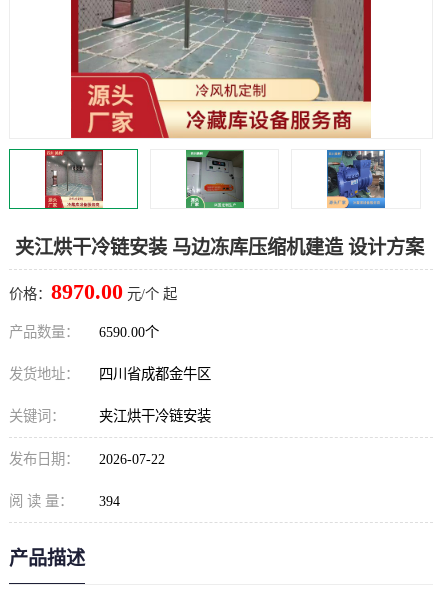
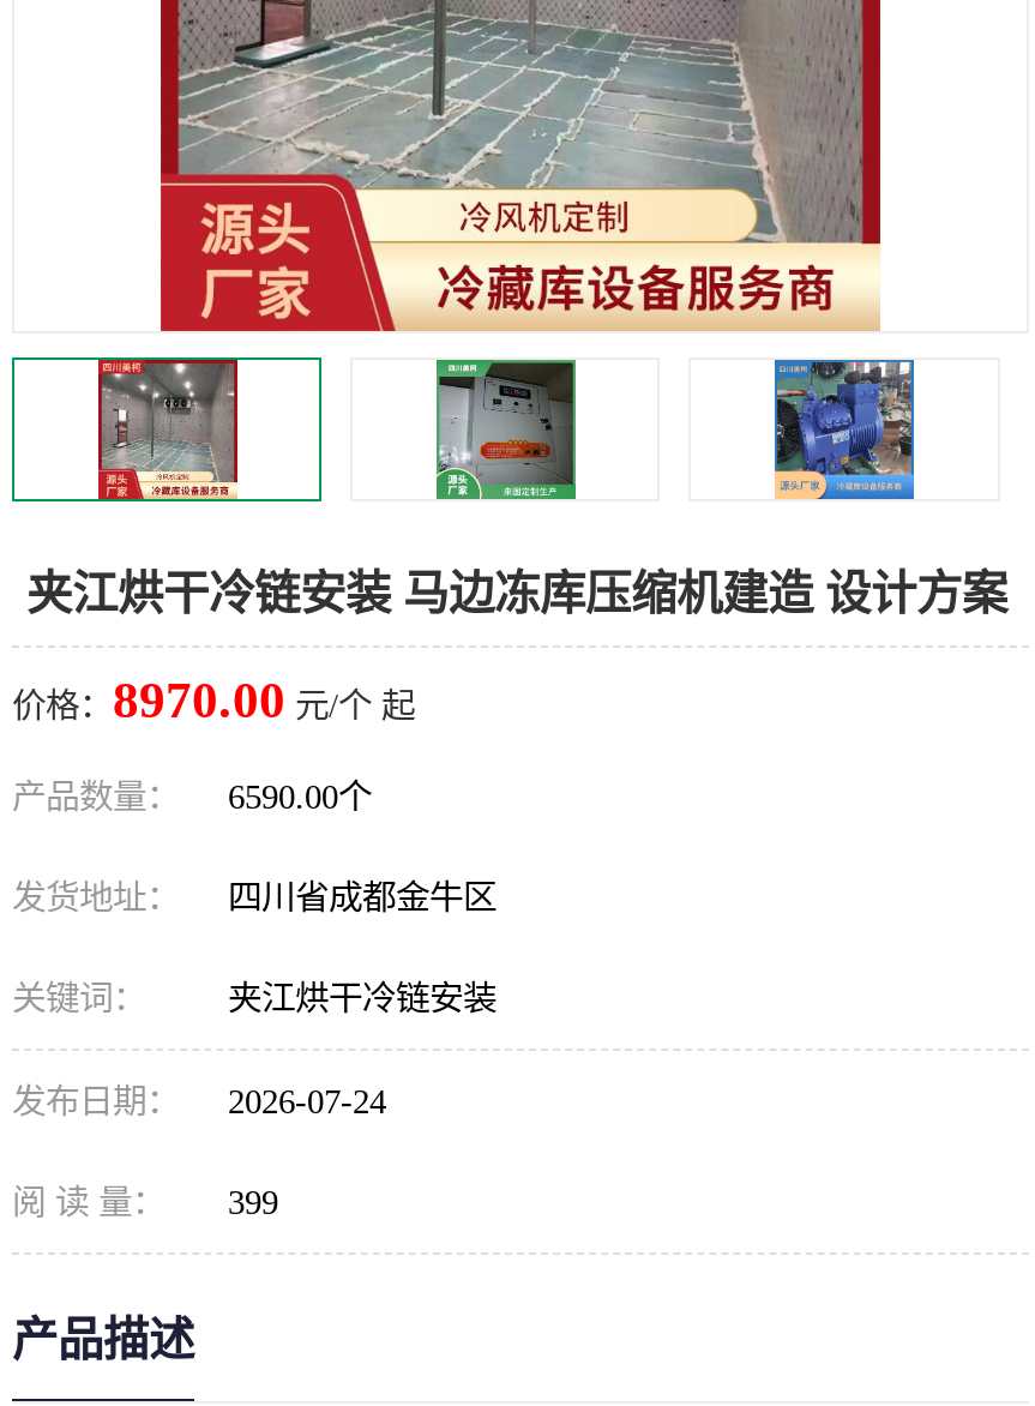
- 发布日期： 2026-07-22
+ 发布日期： 2026-07-24

- 阅 读 量： 394
+ 阅 读 量： 399
